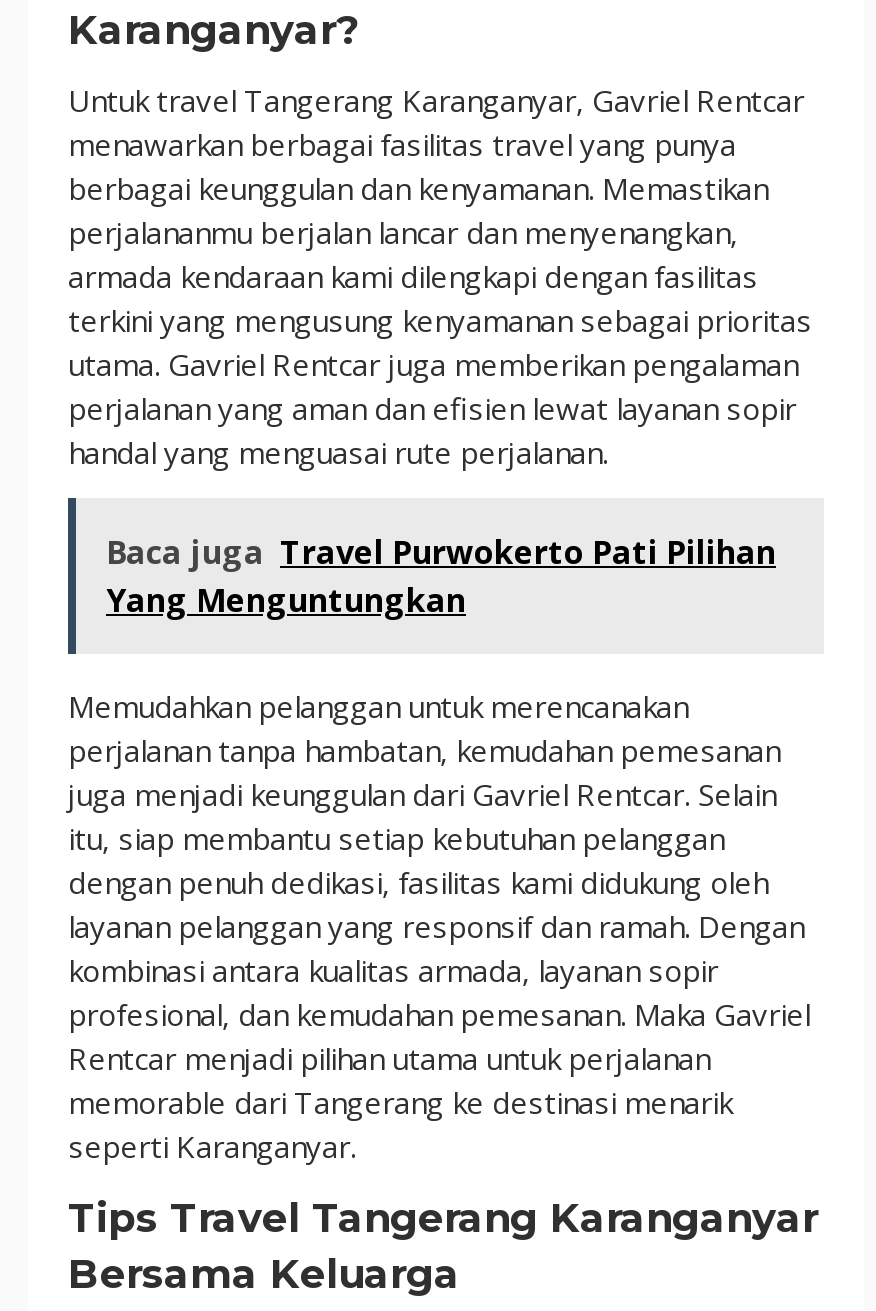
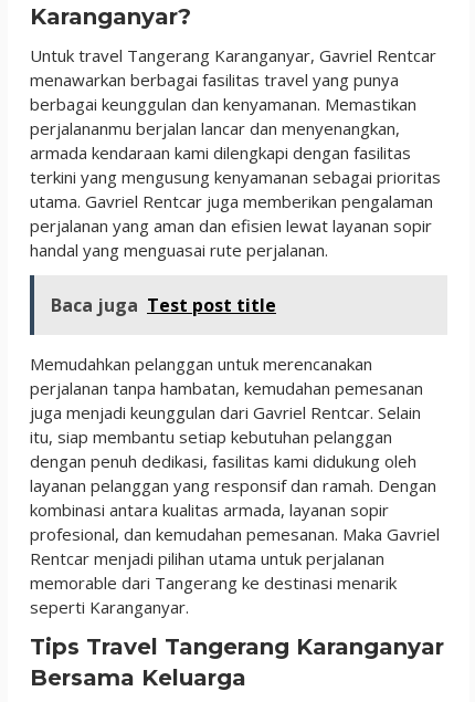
- Baca juga Travel Purwokerto Pati Pilihan
- Yang Menguntungkan
+ Baca juga Test post title
